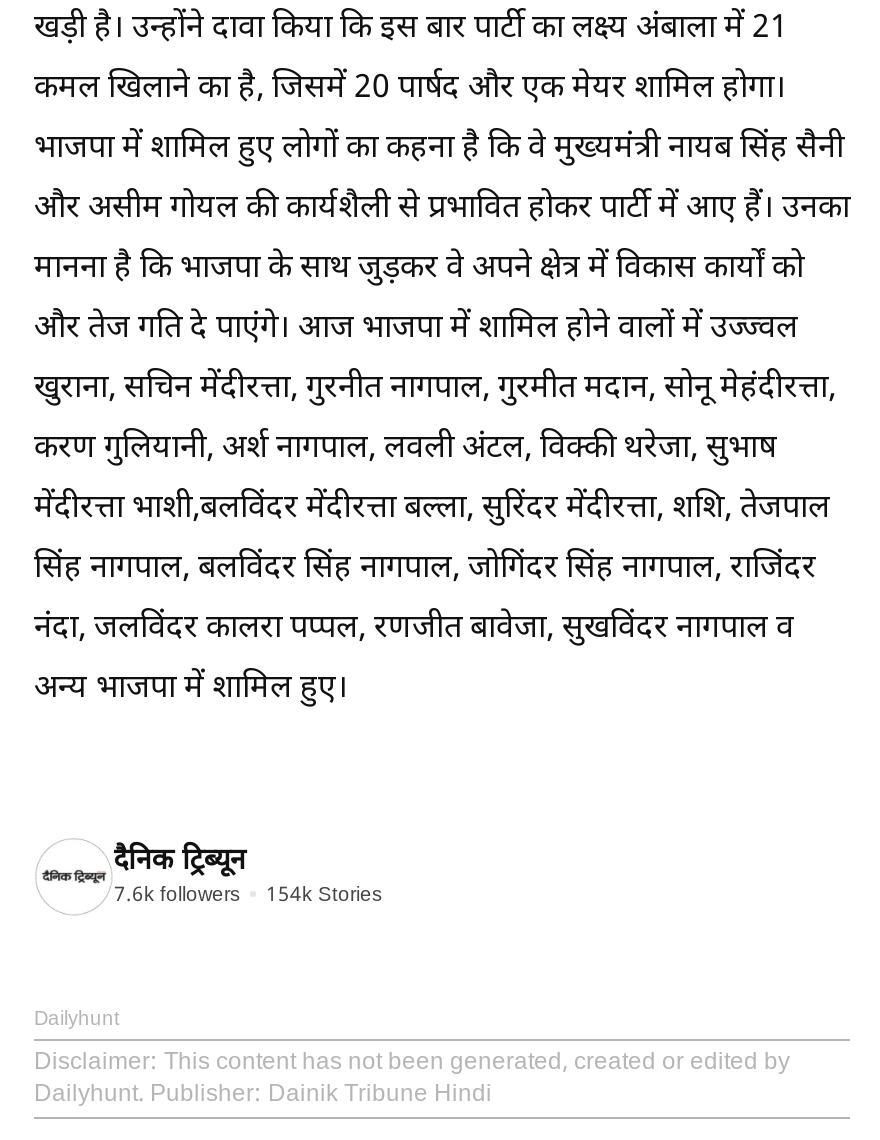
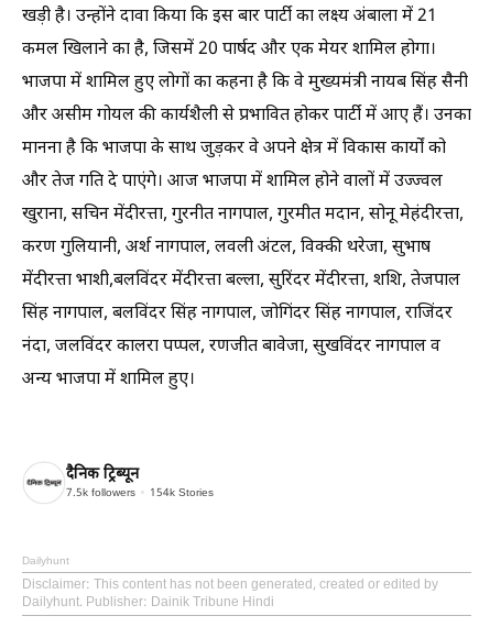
- 7.6k followers 154k Stories
+ 7.5k followers 154k Stories
